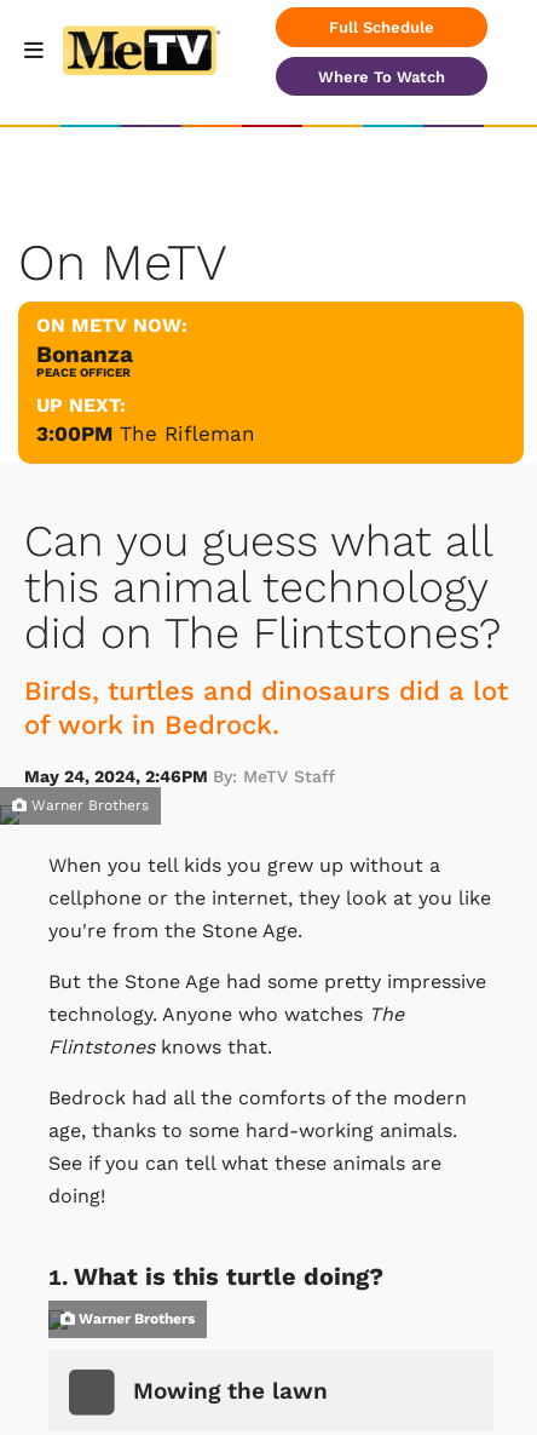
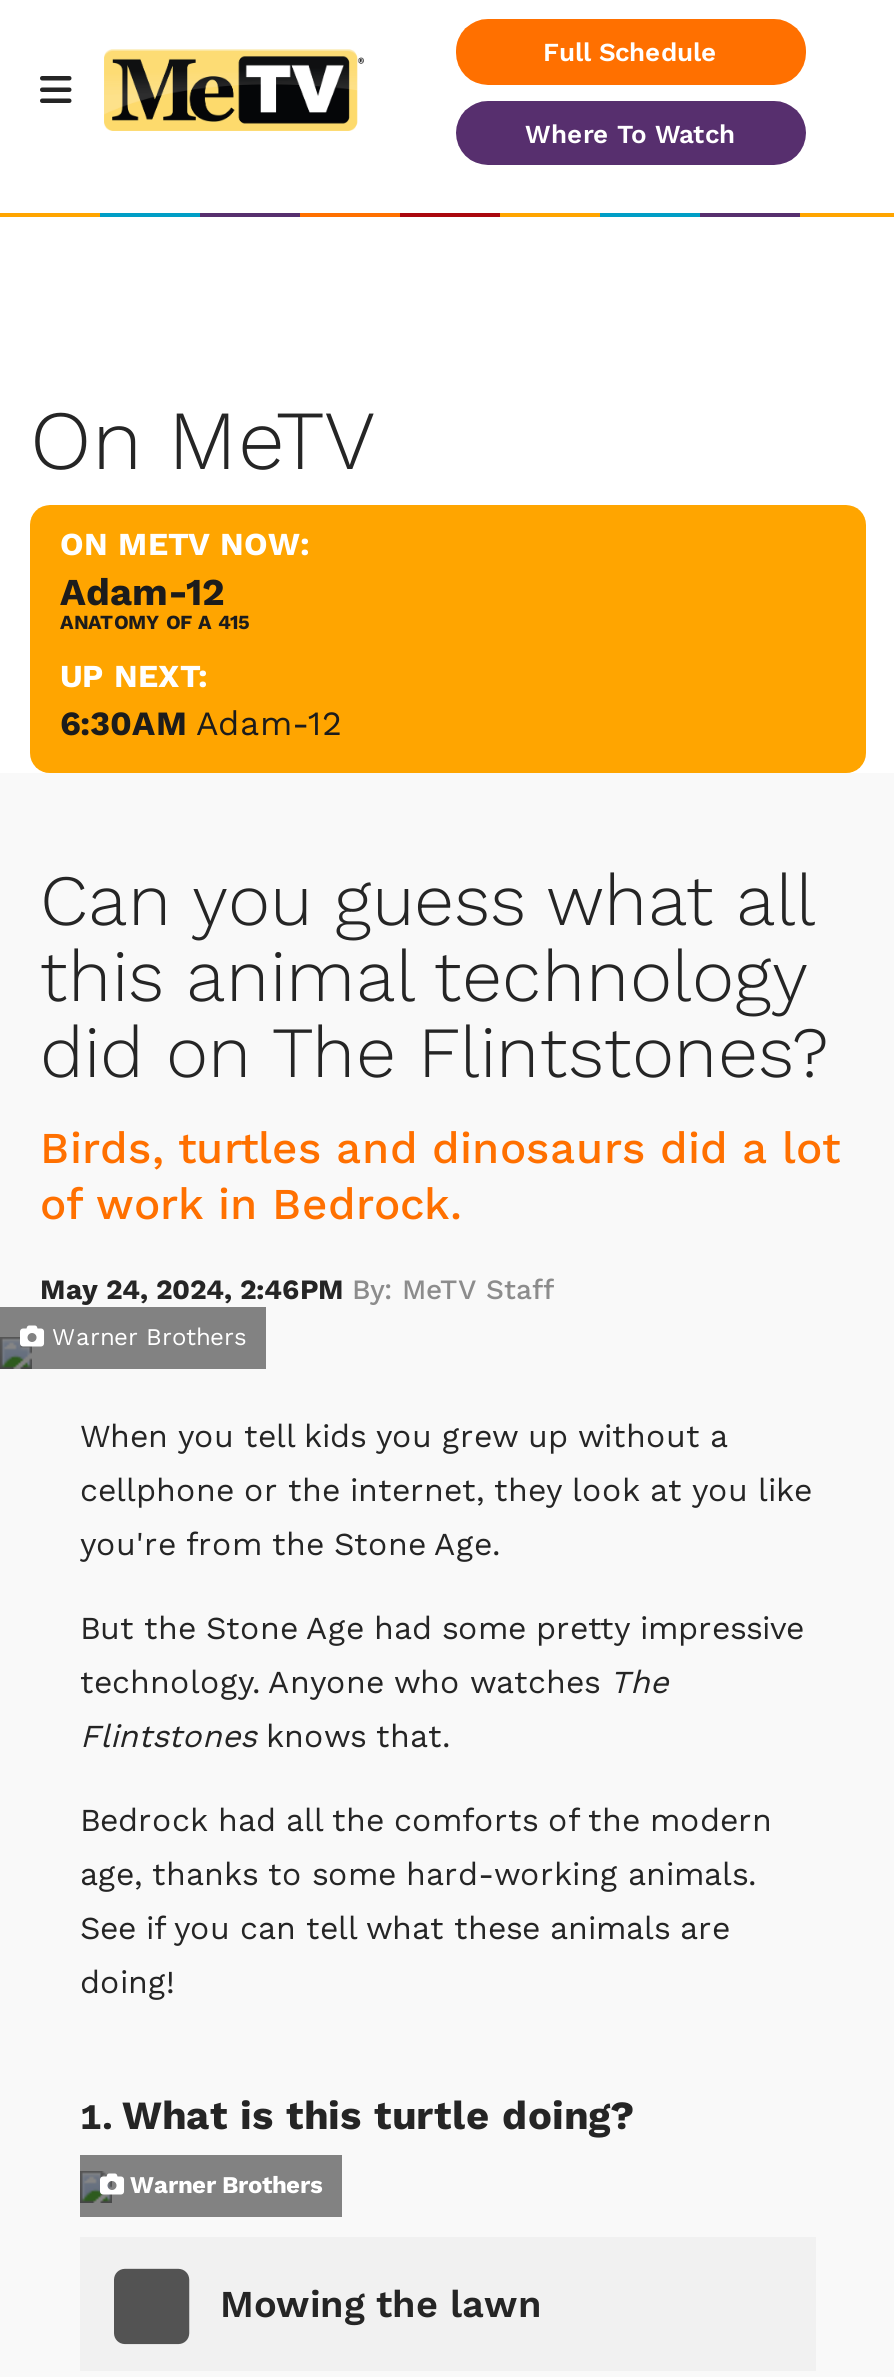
- Bonanza
- PEACE OFFICER
+ Adam-12
+ ANATOMY OF A 415

- 3:00PM The Rifleman
+ 6:30AM Adam-12
